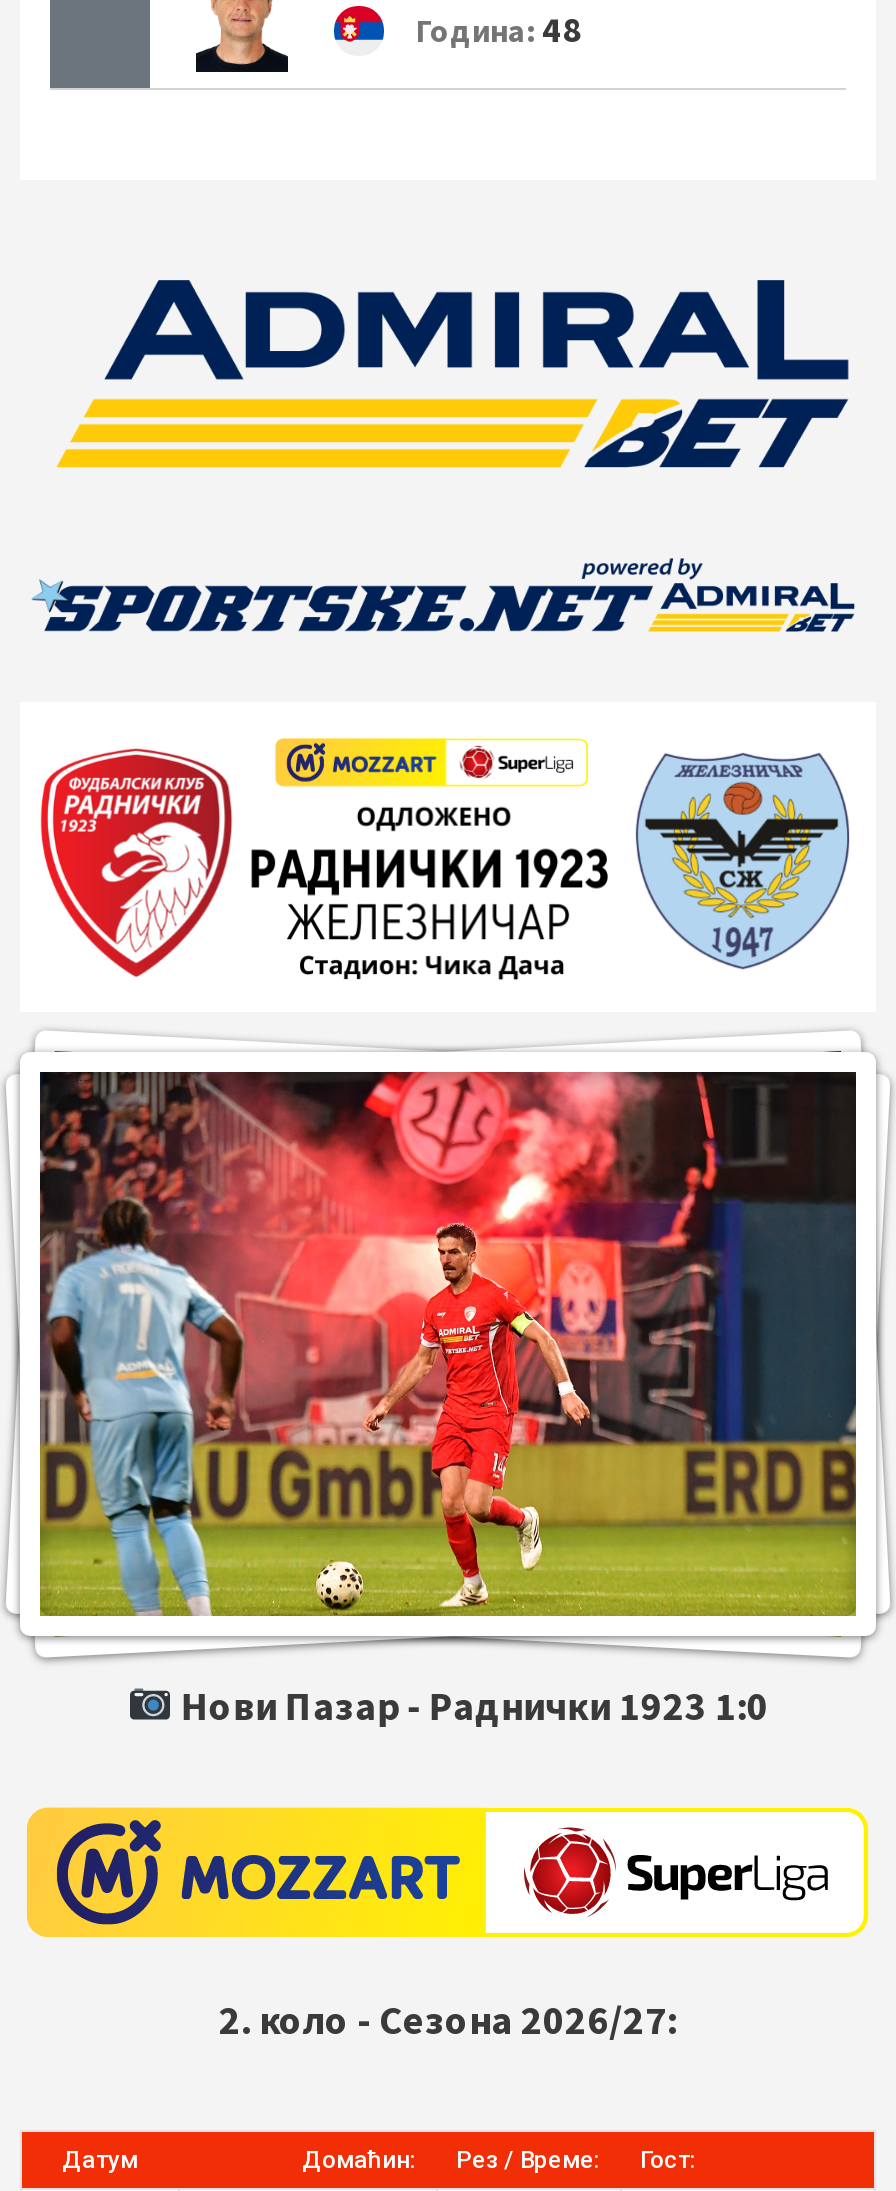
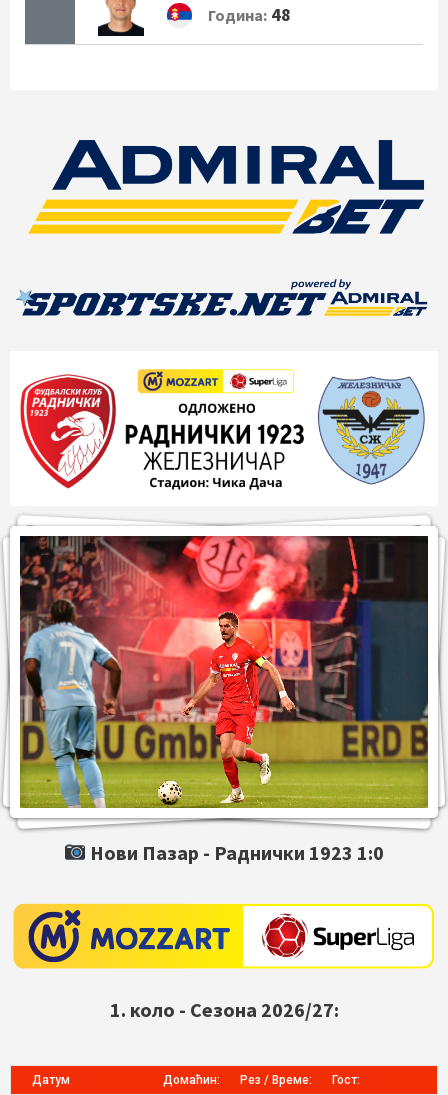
- 2. коло - Сезона 2026/27:
+ 1. коло - Сезона 2026/27:
